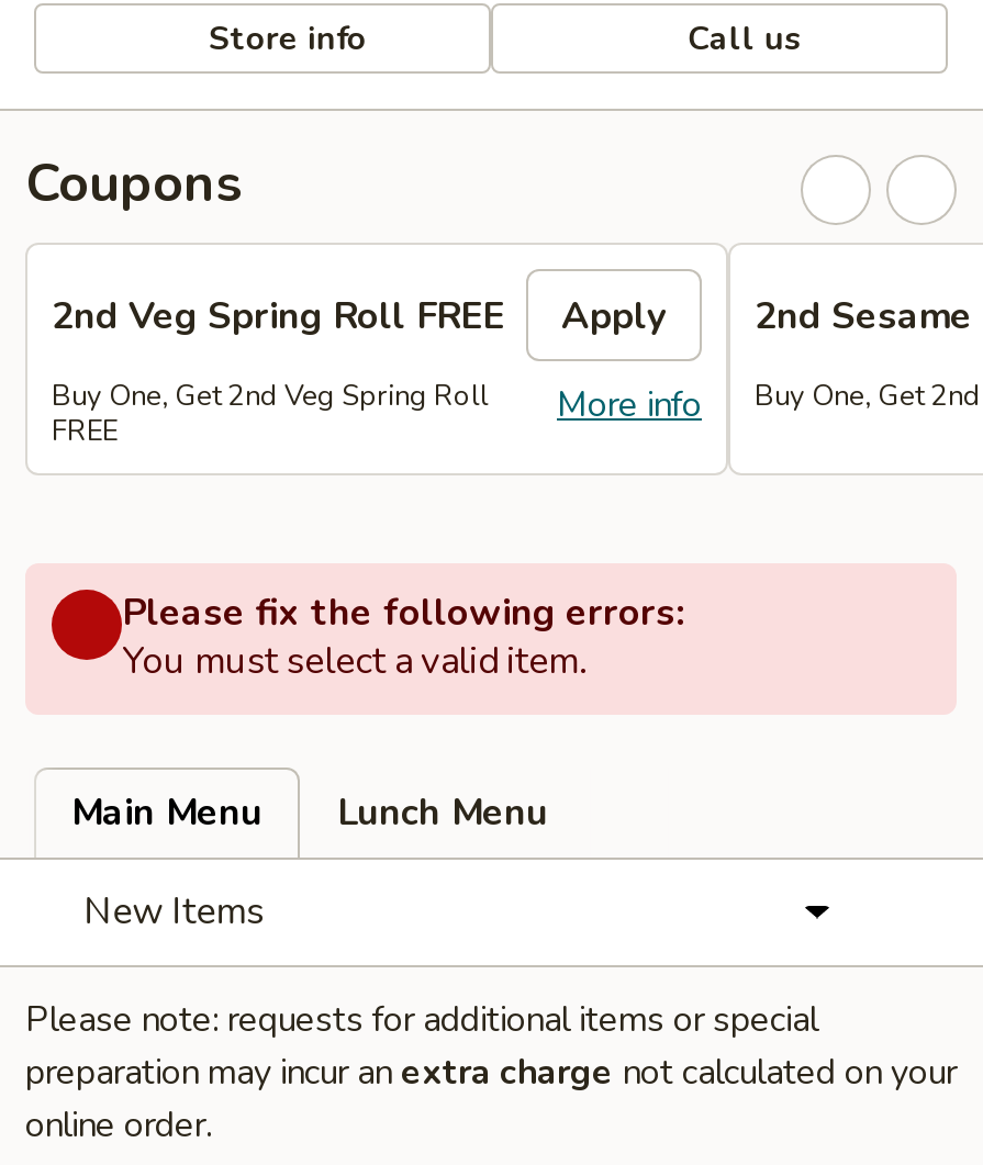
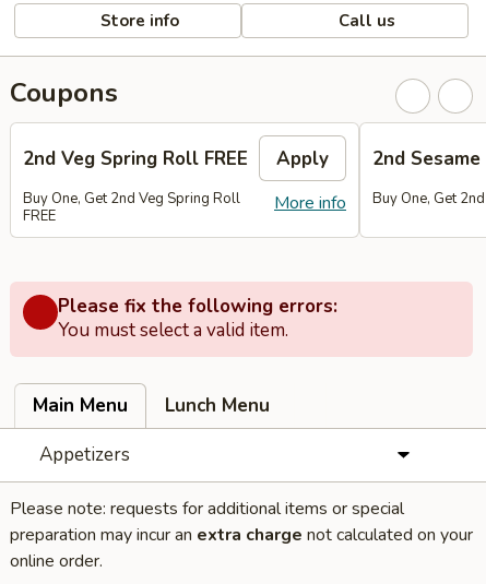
- New Items
+ Appetizers
